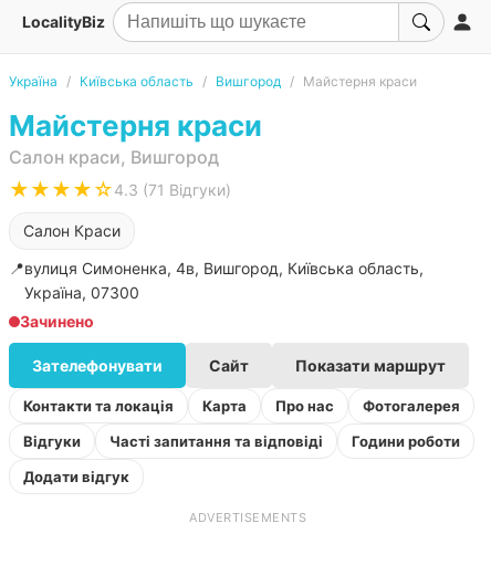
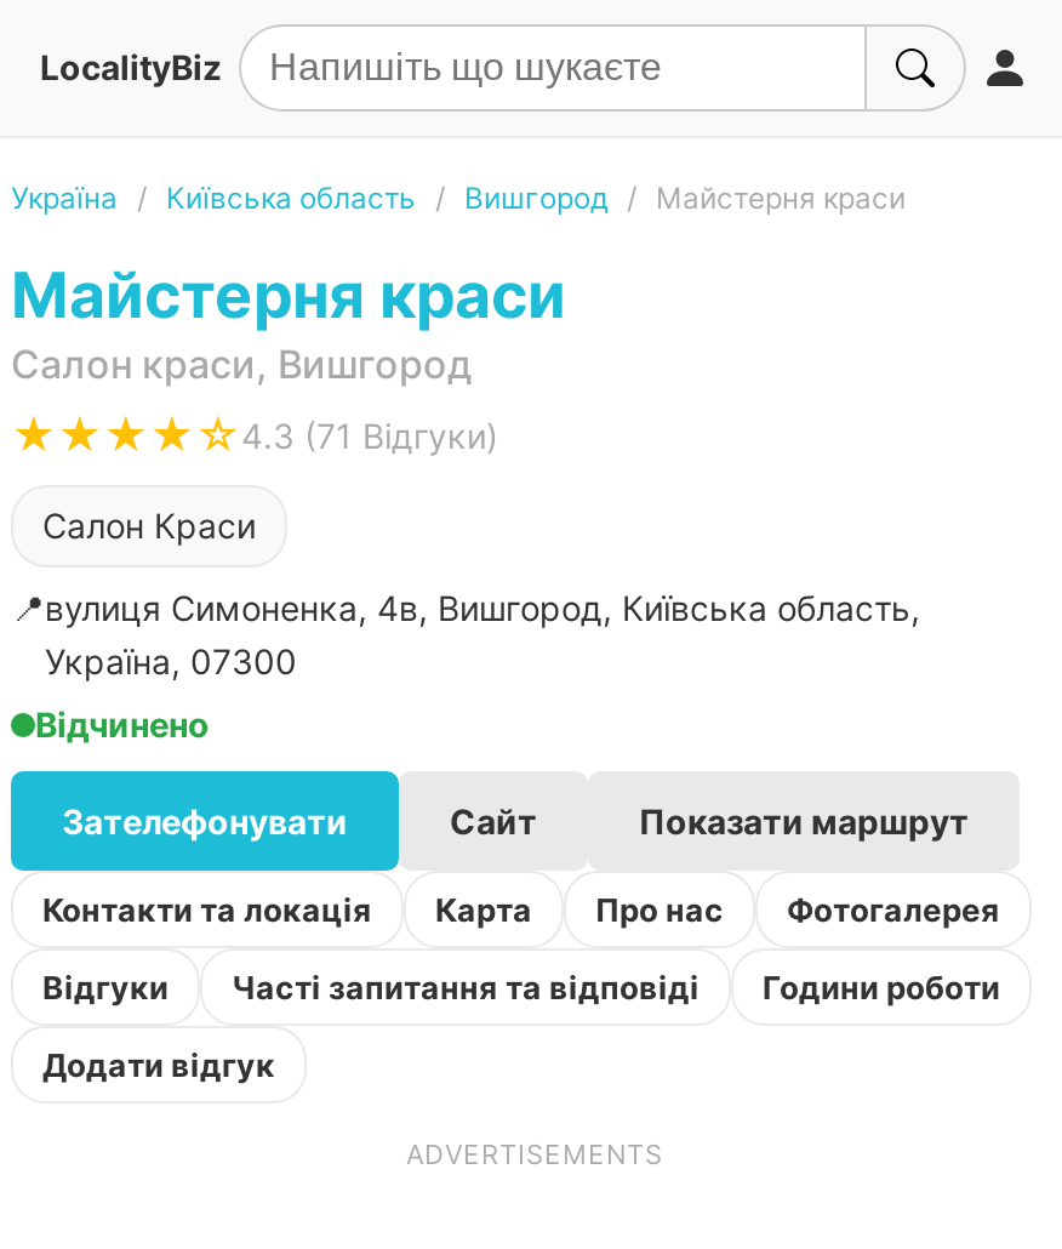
- Зачинено
+ Відчинено
